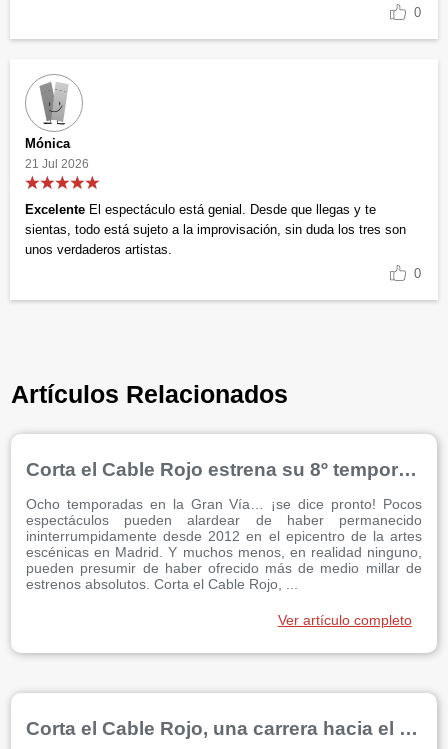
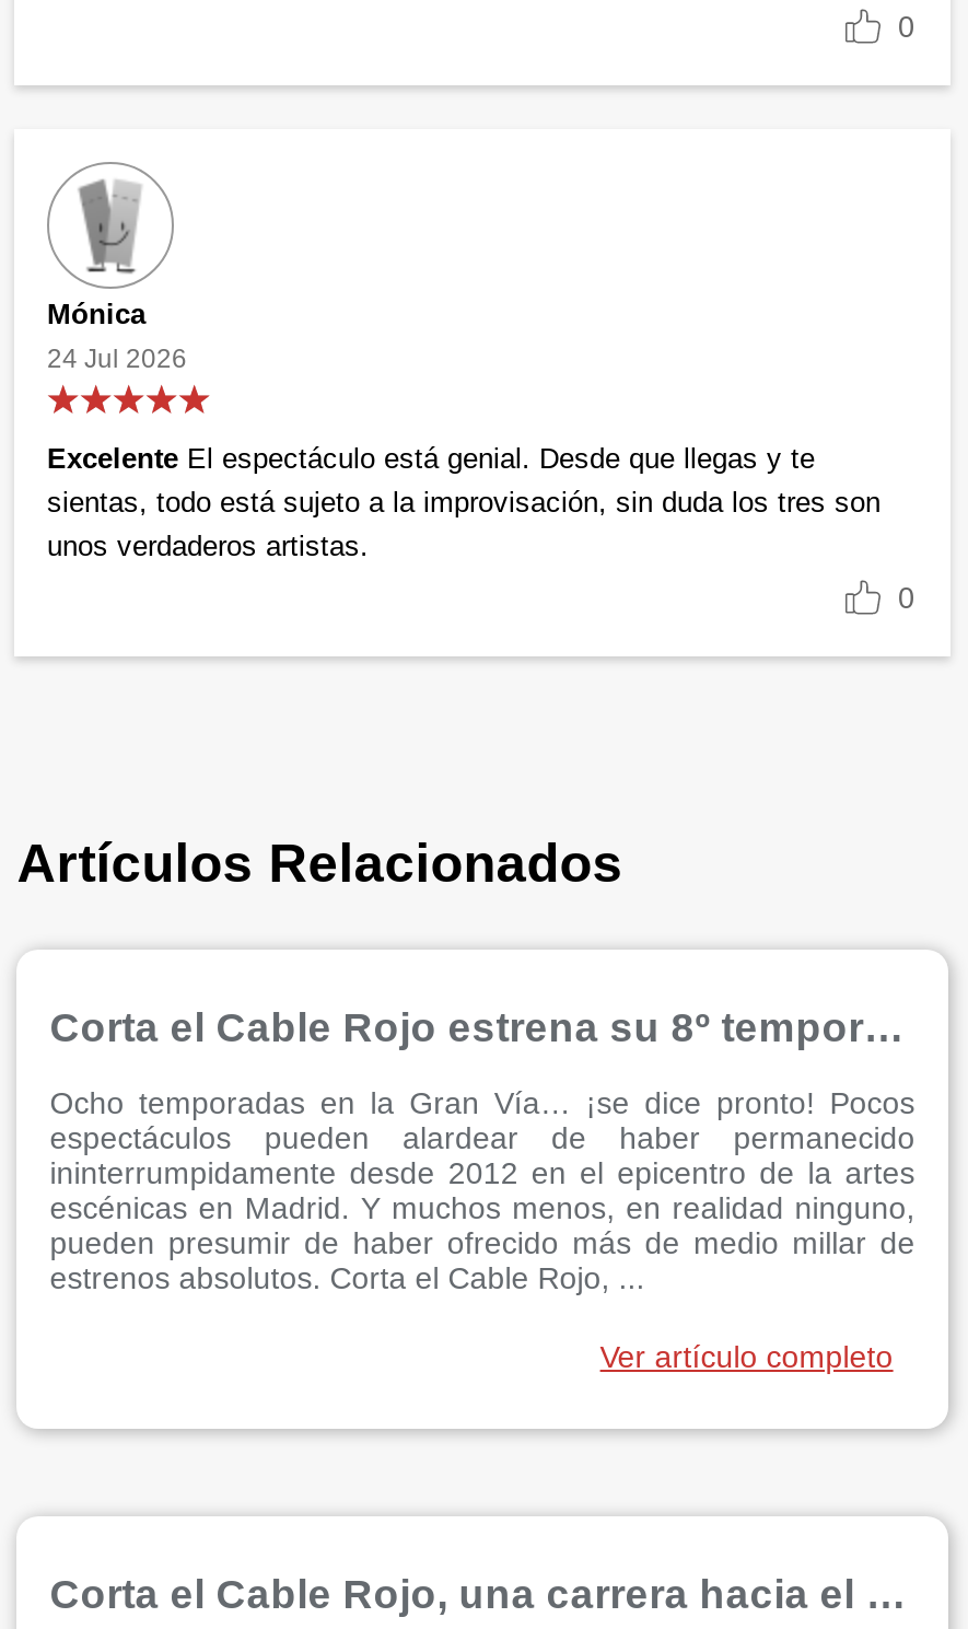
- 21 Jul 2026
+ 24 Jul 2026
